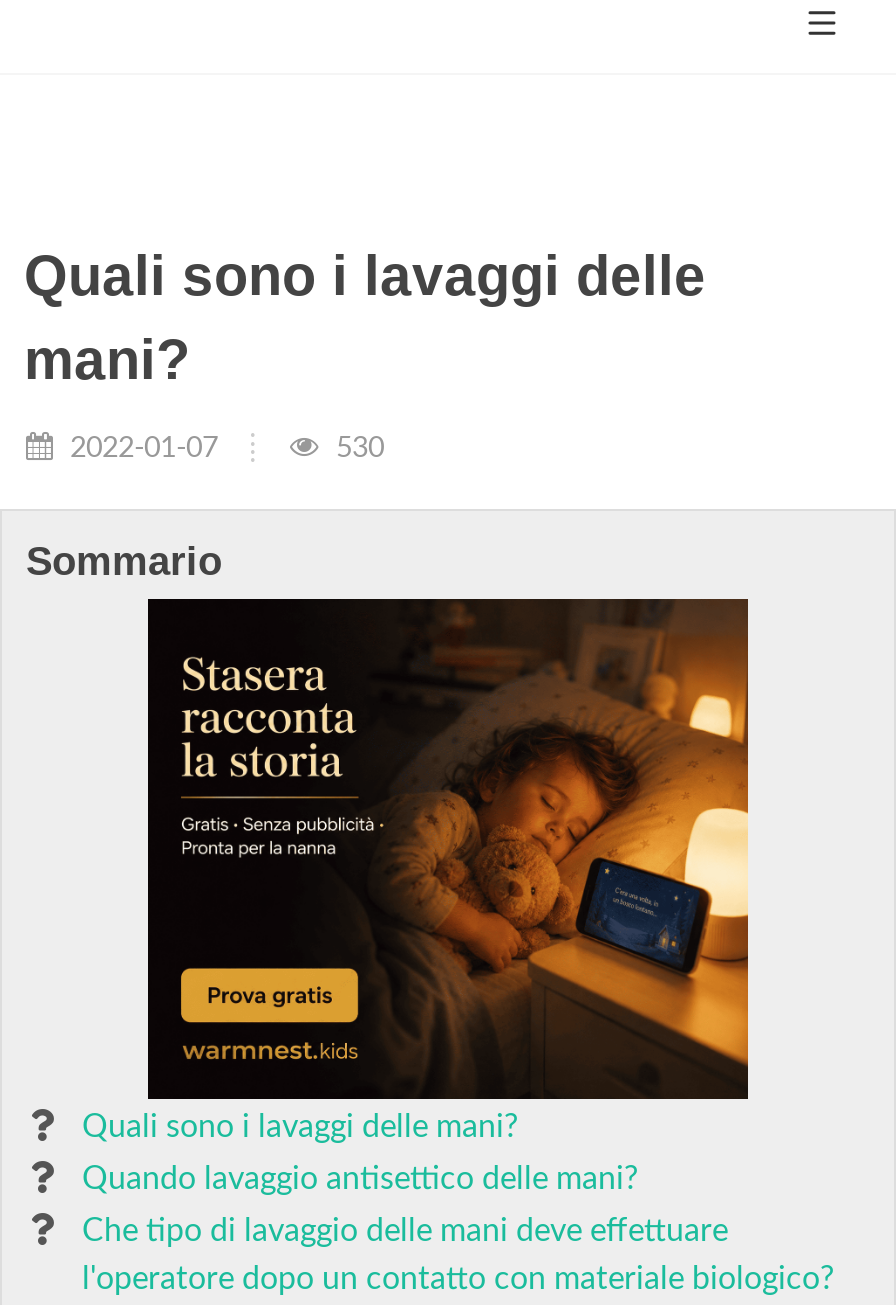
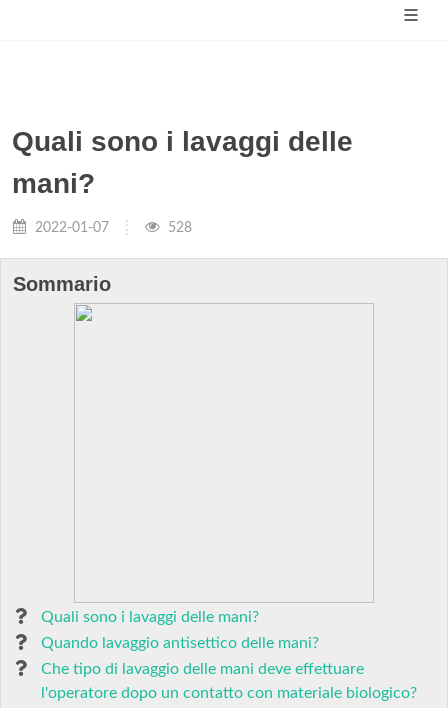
- 530
+ 528

- [image]
